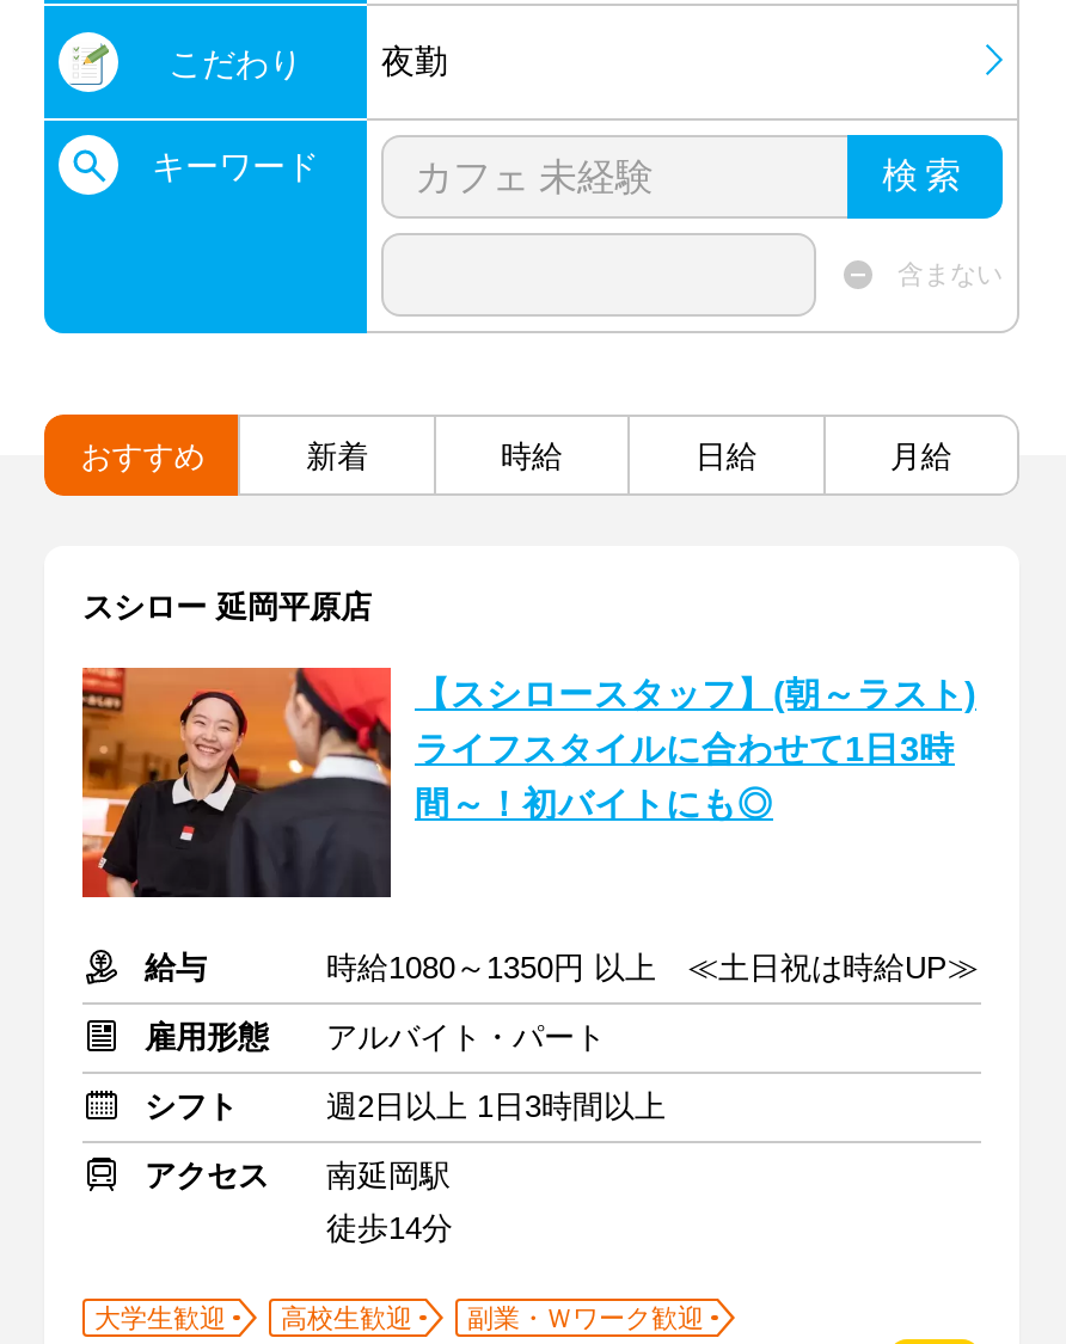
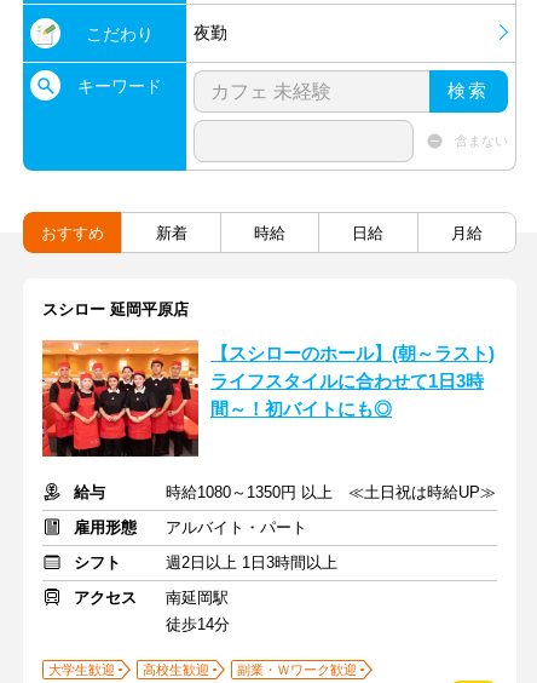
- [image]
- 【スシロースタッフ】(朝～ラスト)
+ [image]
+ 【スシローのホール】(朝～ラスト)
